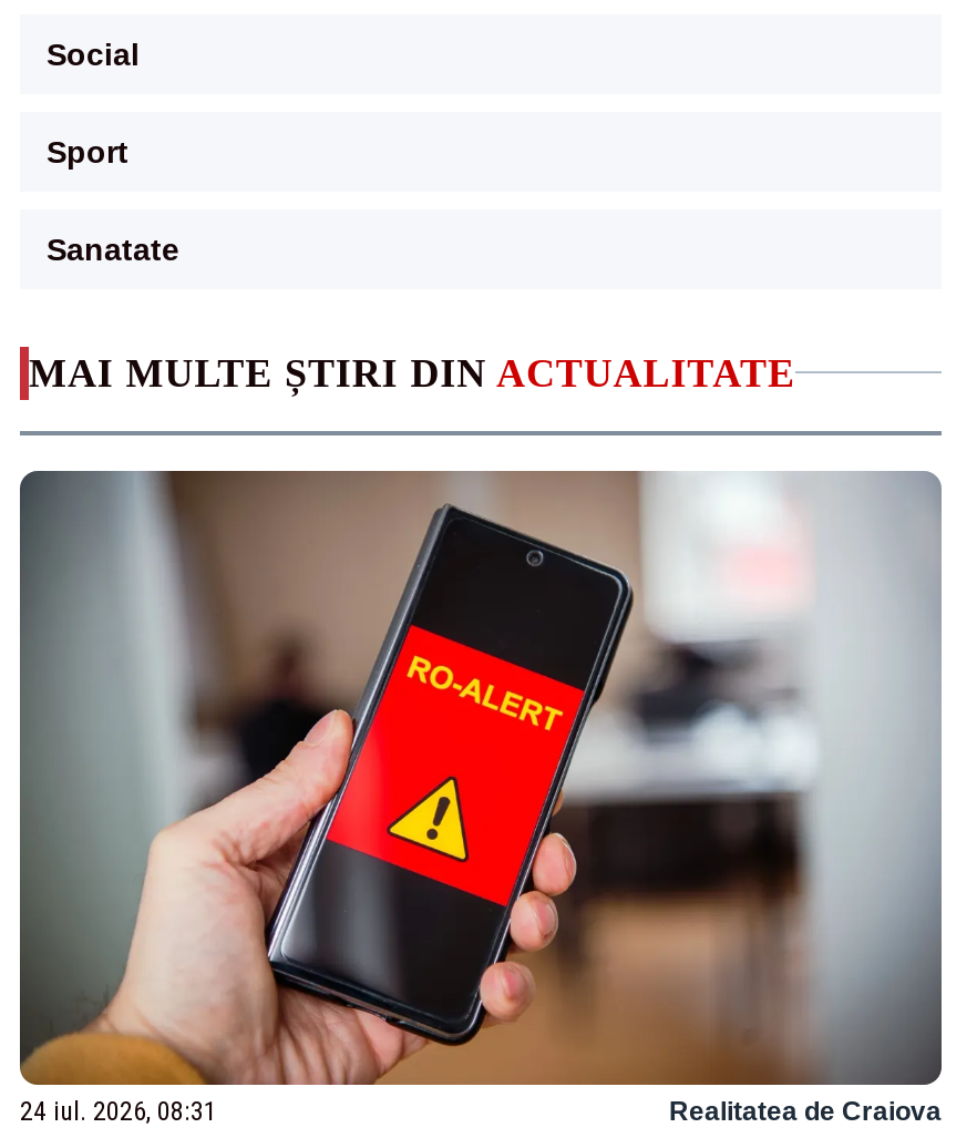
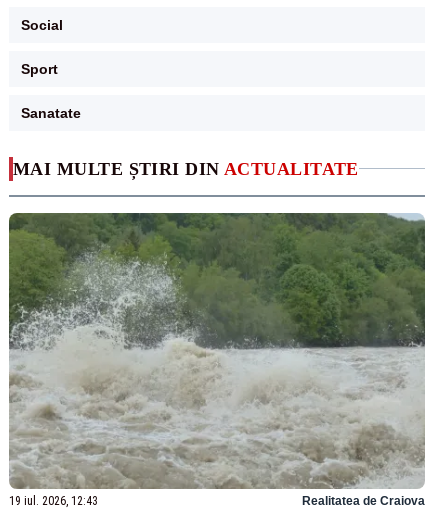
- [image]
- 24 iul. 2026, 08:31
+ [image]
+ 19 iul. 2026, 12:43
